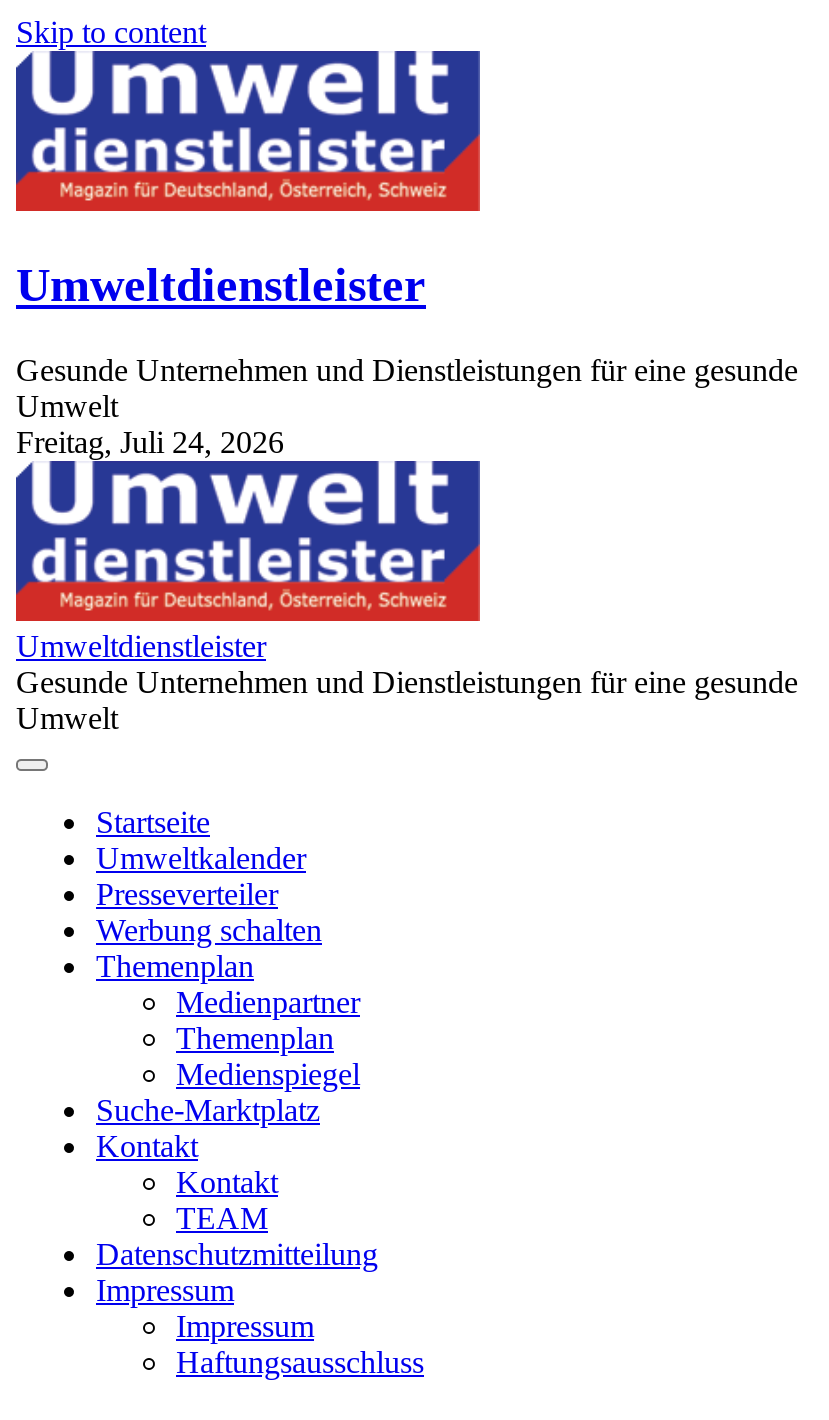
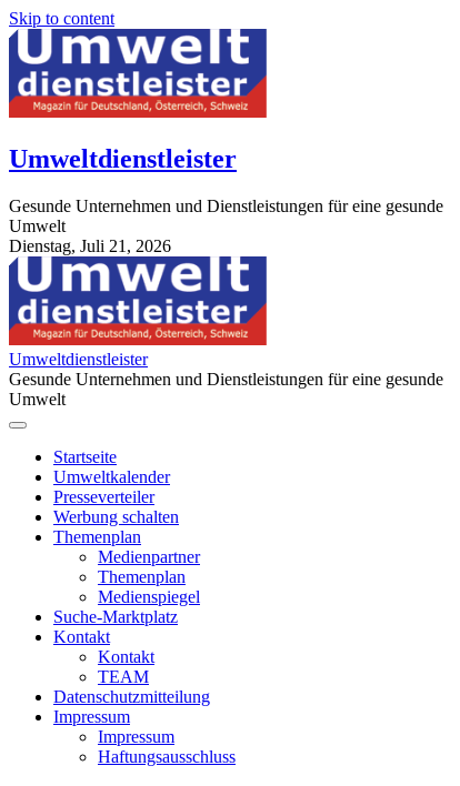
- Freitag, Juli 24, 2026
+ Dienstag, Juli 21, 2026
